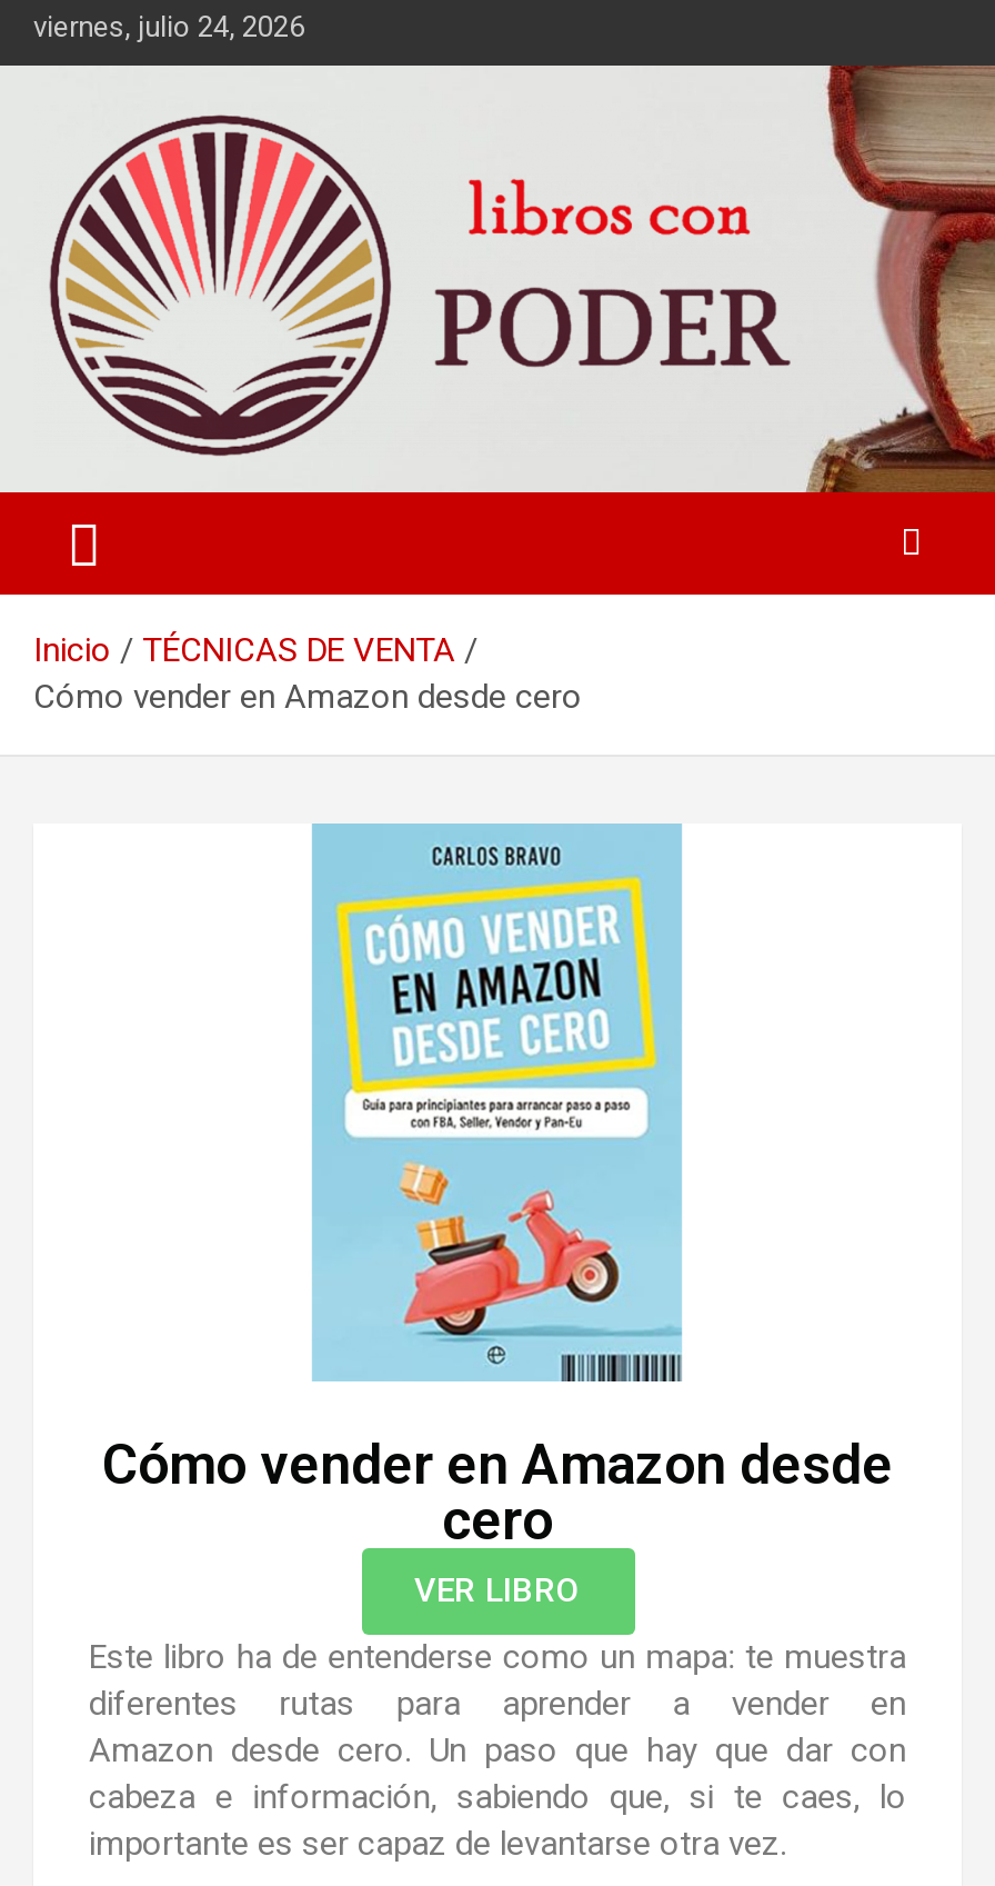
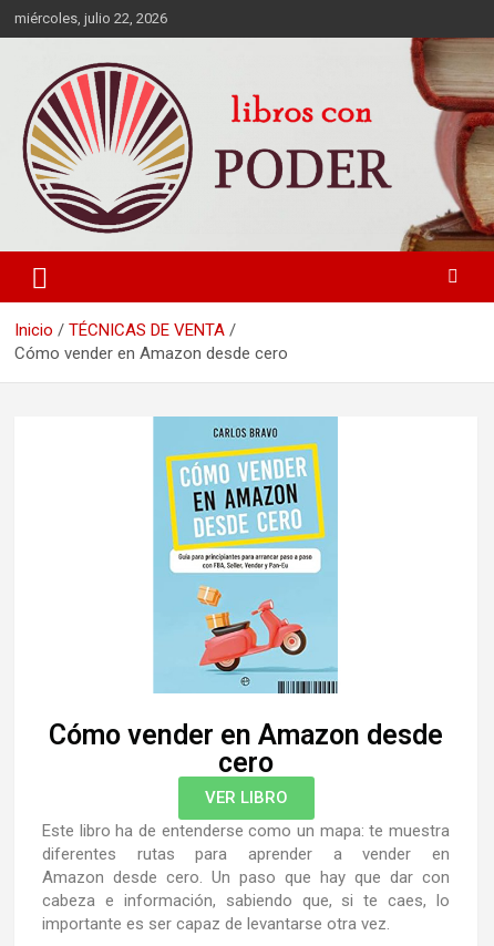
- viernes, julio 24, 2026
+ miércoles, julio 22, 2026
